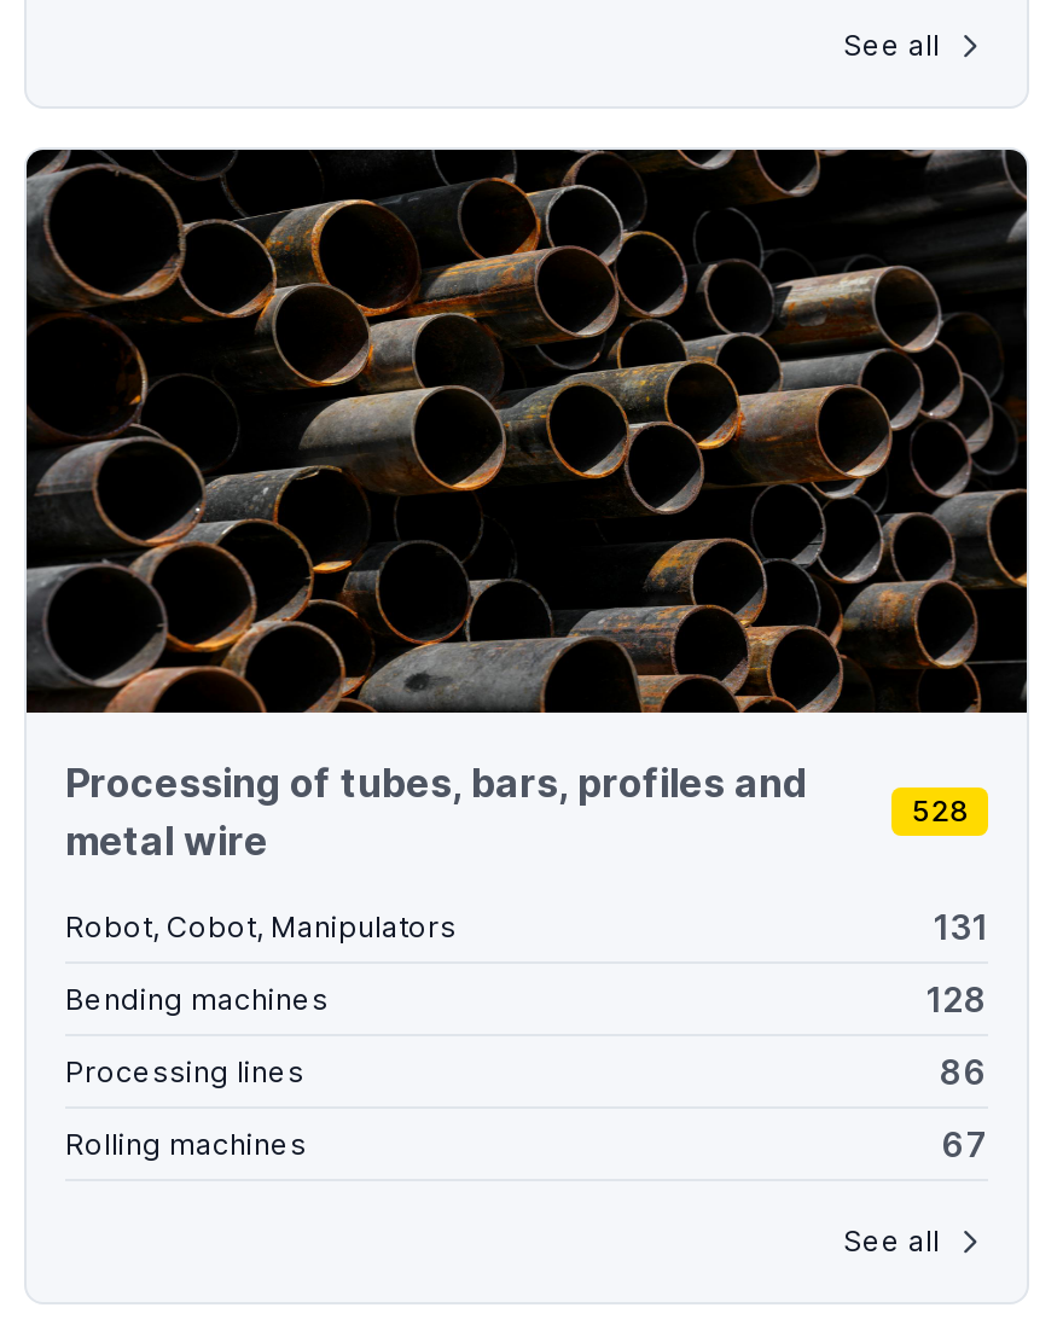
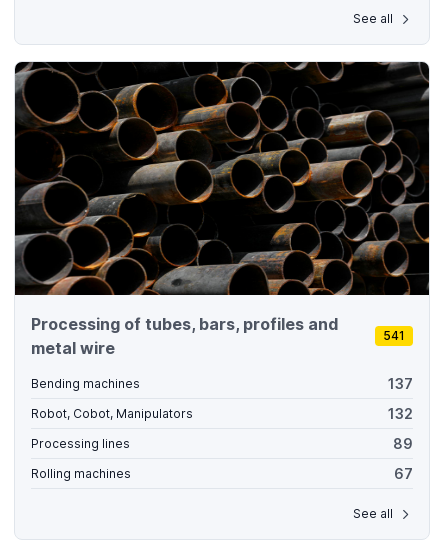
- 528
- 131
+ 541

moved down: Robot, Cobot, Manipulators

moved up: Bending machines

- 128
+ 137
+ 132

- 86
+ 89
